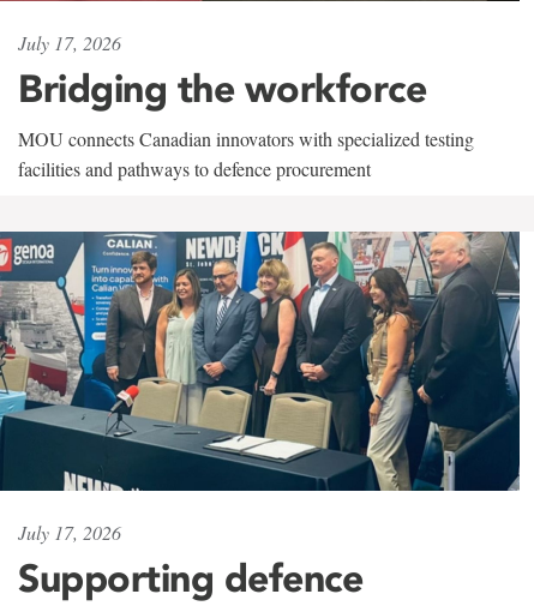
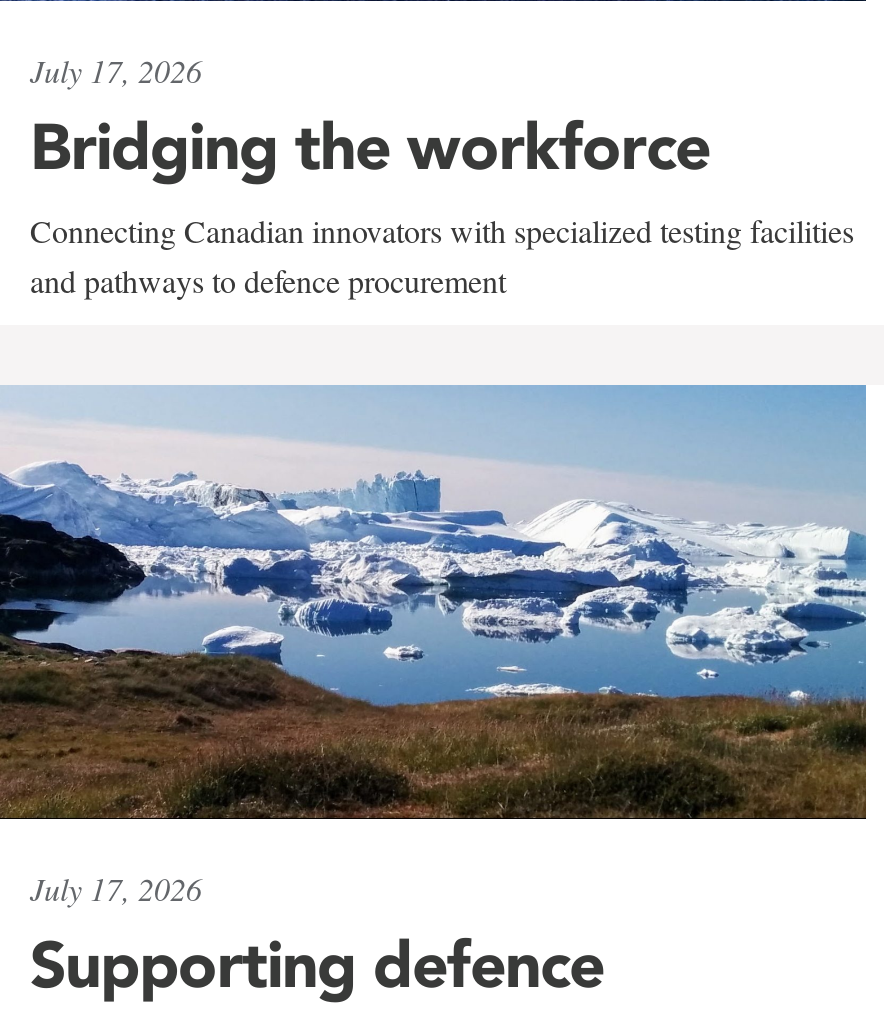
- MOU connects Canadian innovators with specialized testing
- facilities and pathways to defence procurement
+ Connecting Canadian innovators with specialized testing facilities
+ and pathways to defence procurement

- [image]
+ [image]
